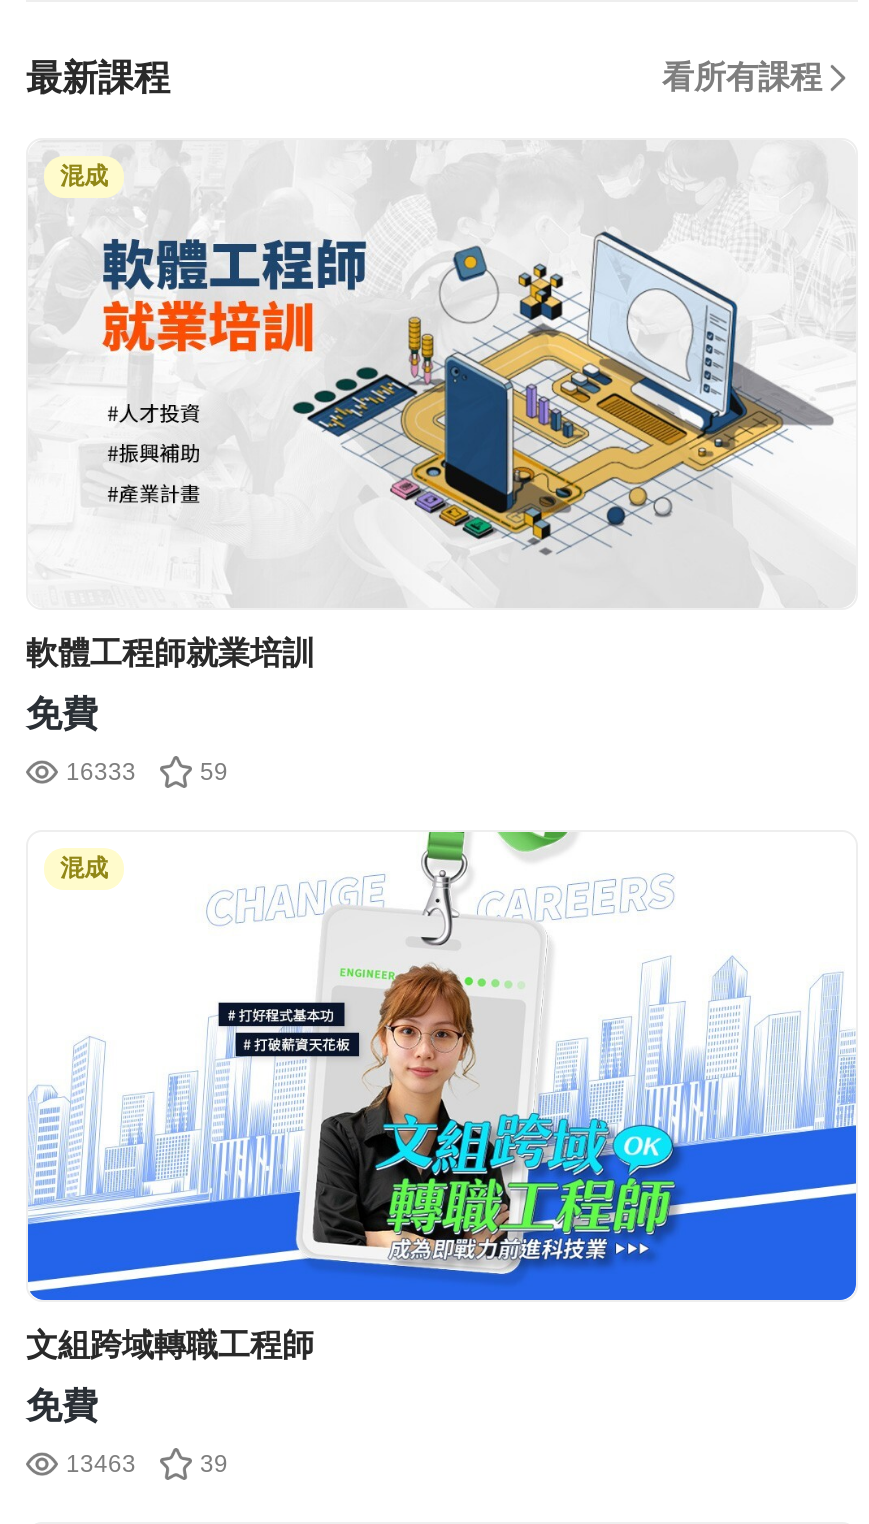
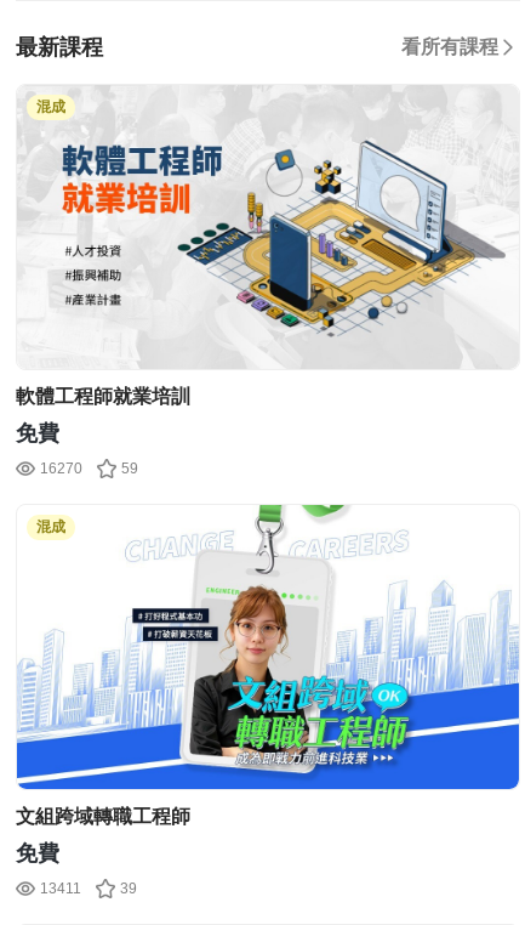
- 16333
+ 16270

- 13463
+ 13411
